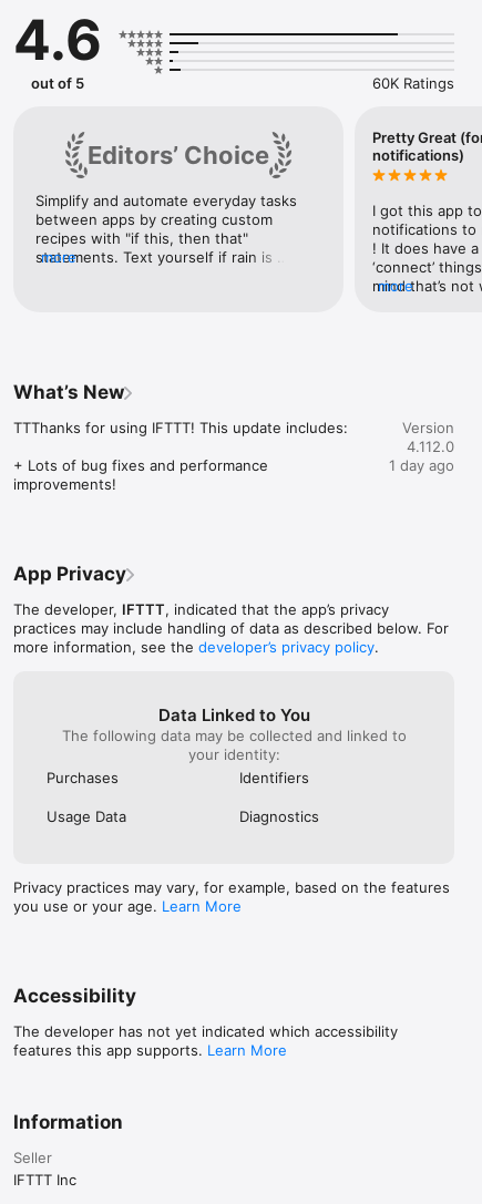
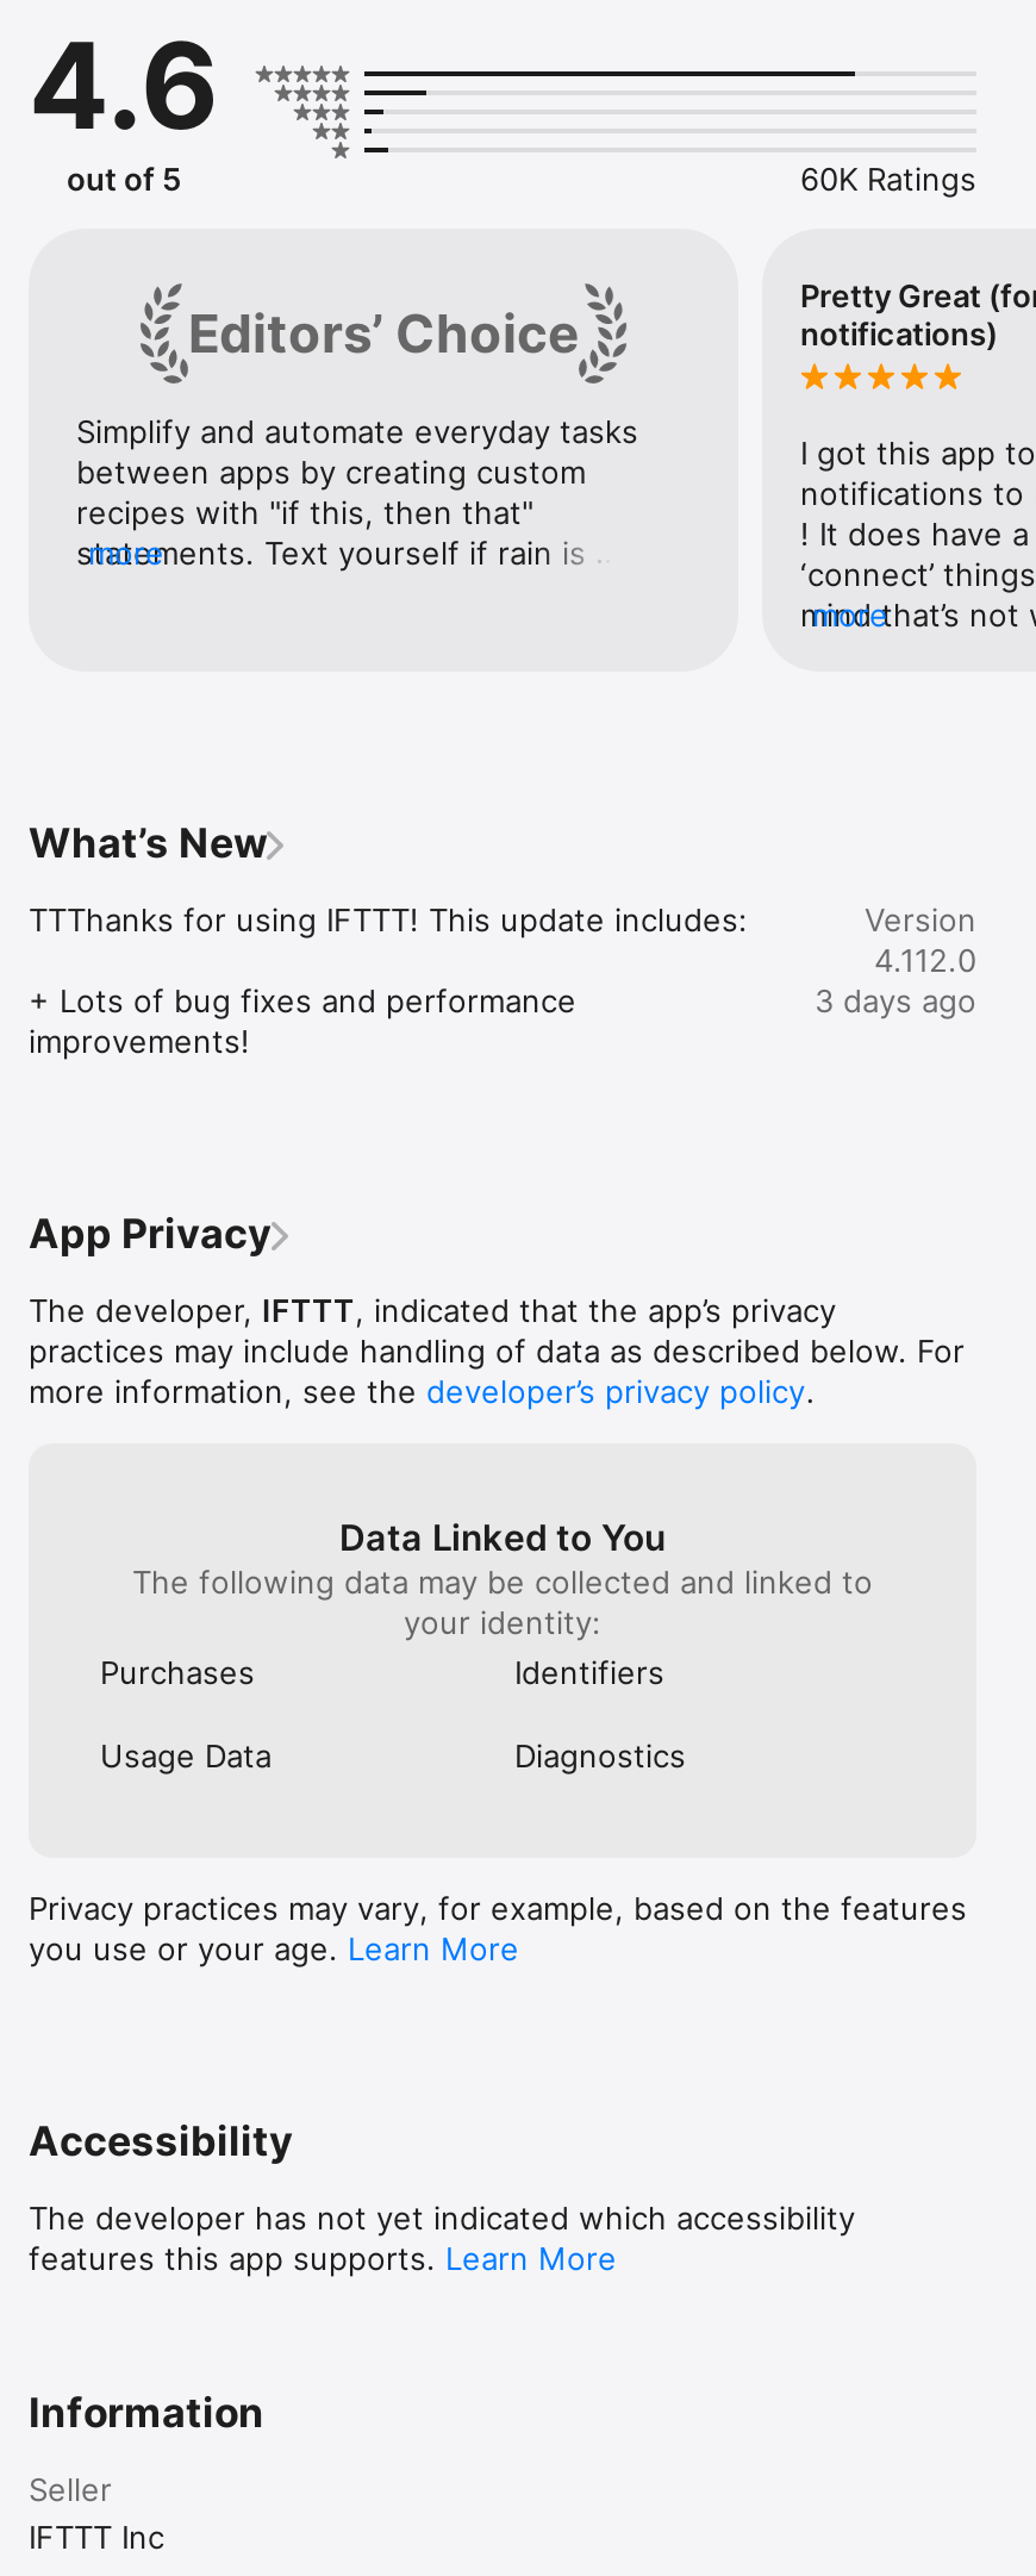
- 1 day ago
+ 3 days ago
